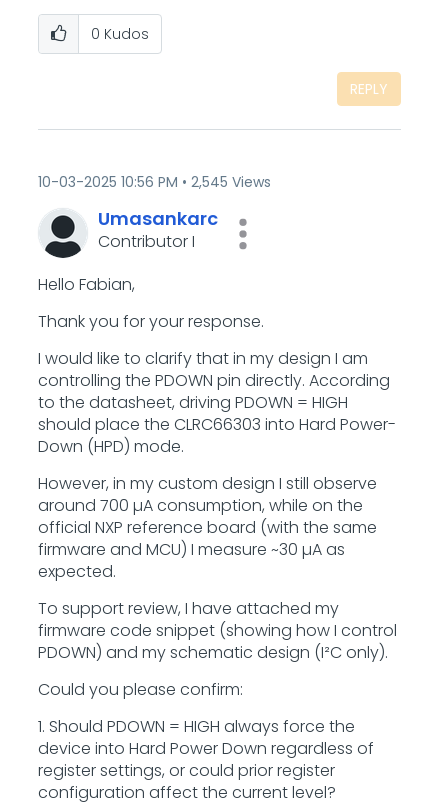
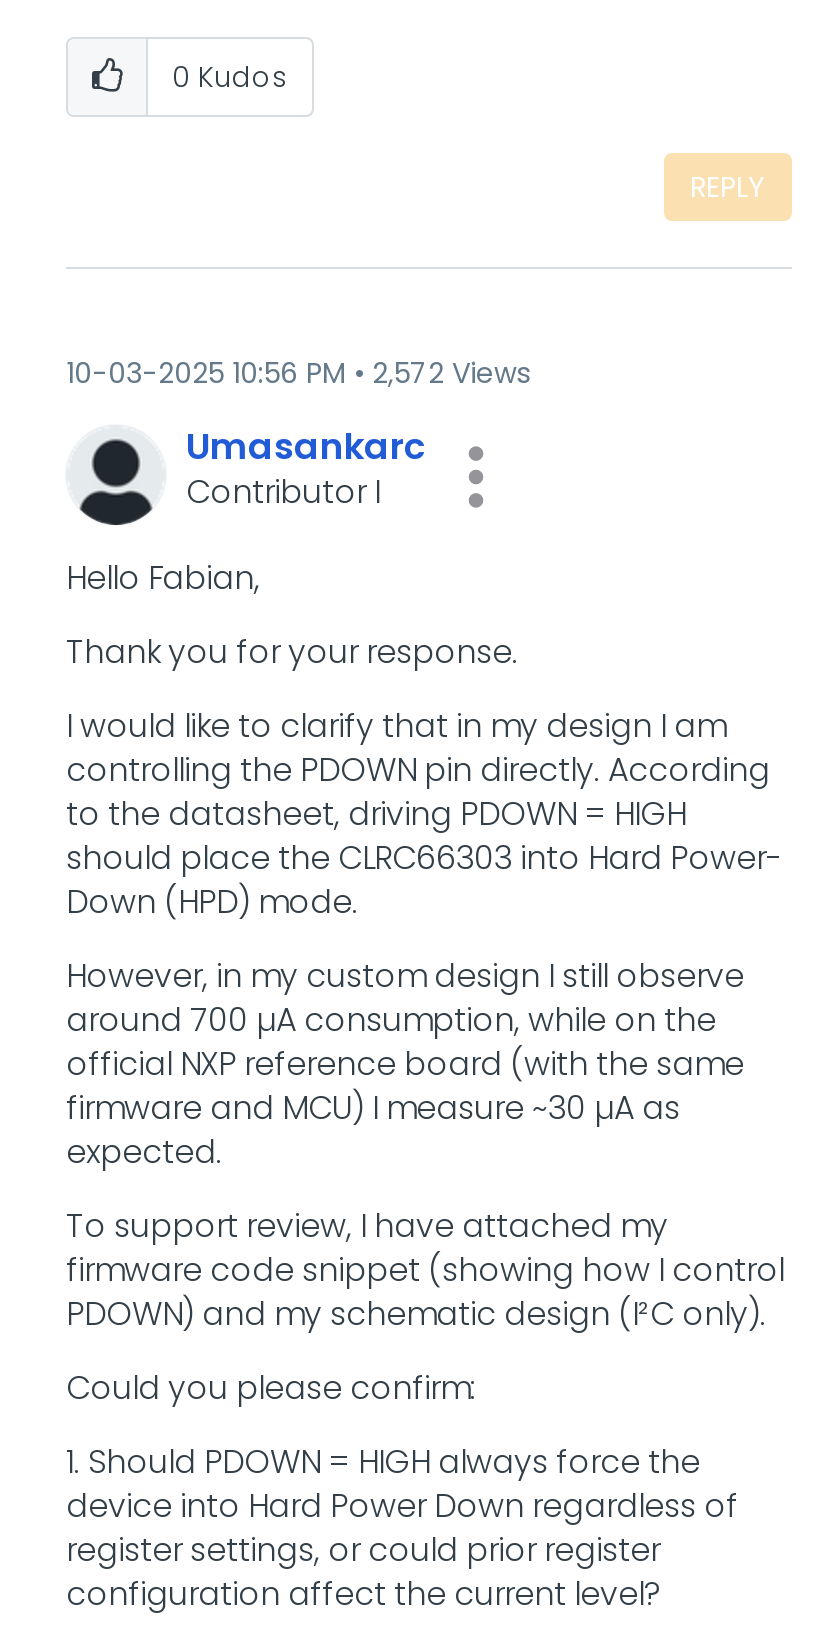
- 10-03-2025 10:56 PM 2,545 Views
+ 10-03-2025 10:56 PM 2,572 Views
